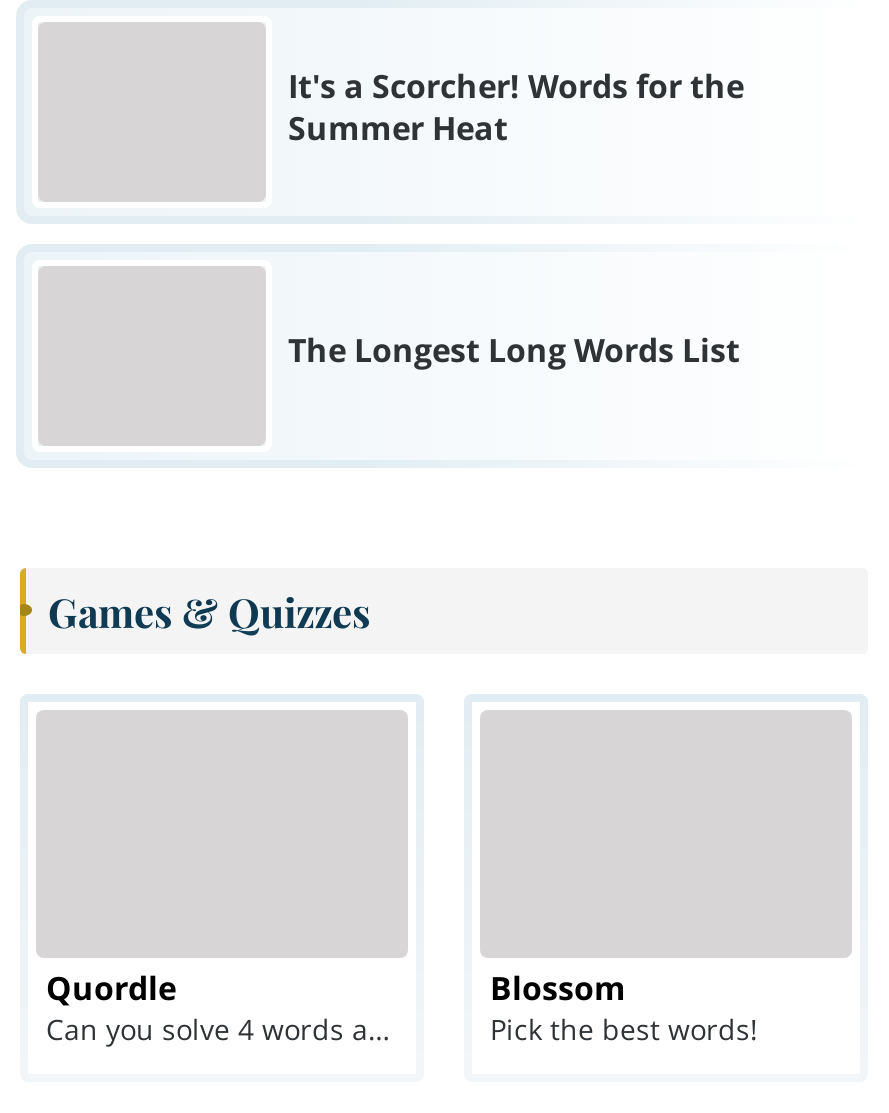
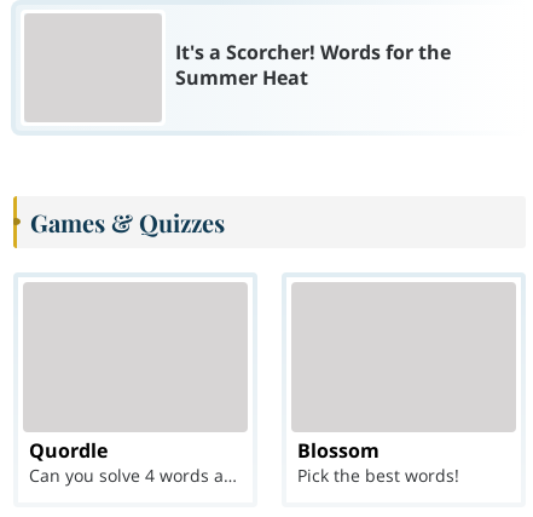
- The Longest Long Words List
